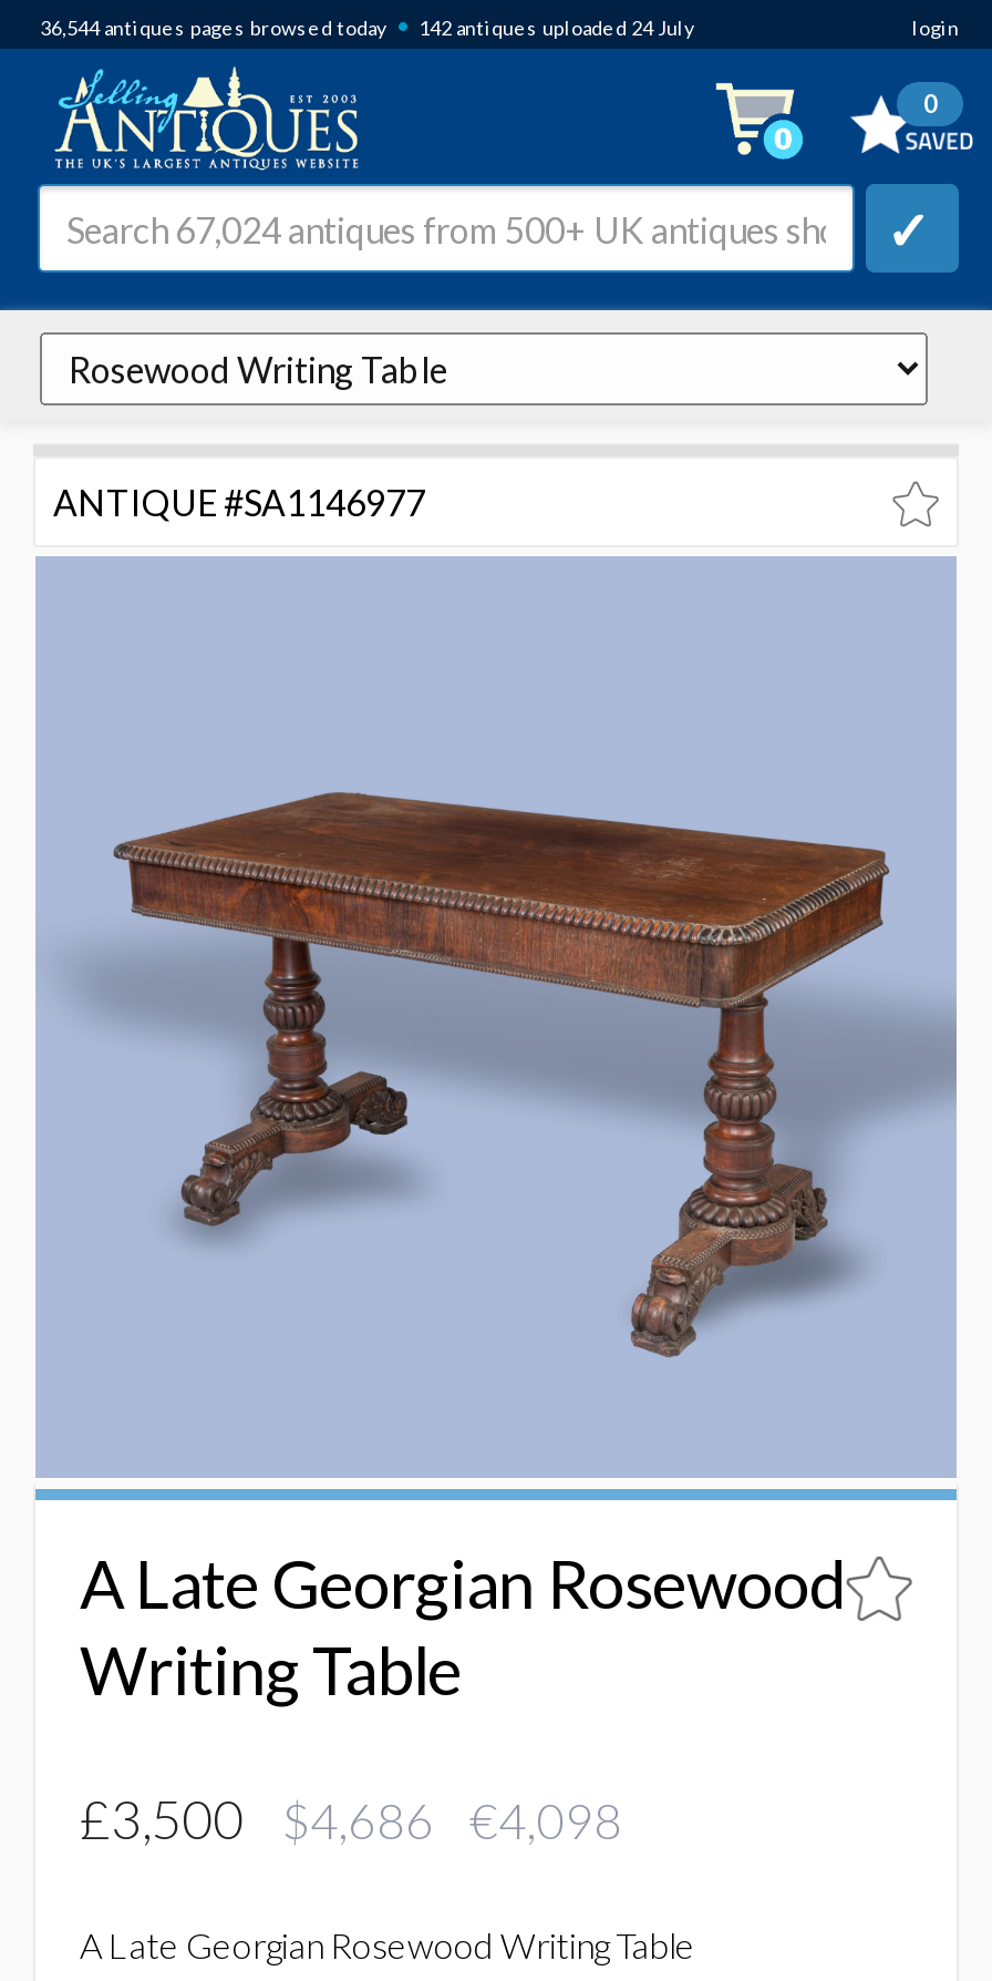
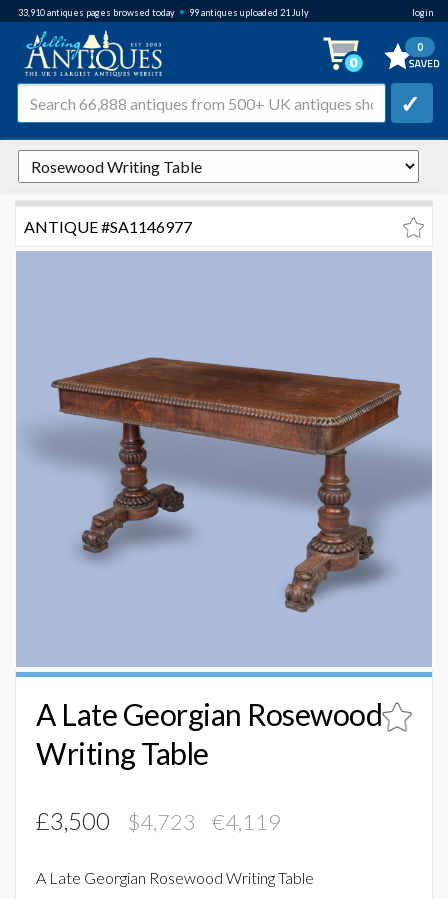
- 36,544antiques pages browsedtoday • 142 antiques uploaded 24 July
+ 33,910antiques pages browsedtoday • 99 antiques uploaded 21 July

- £3,500 $4,686 €4,098
+ £3,500 $4,723 €4,119
